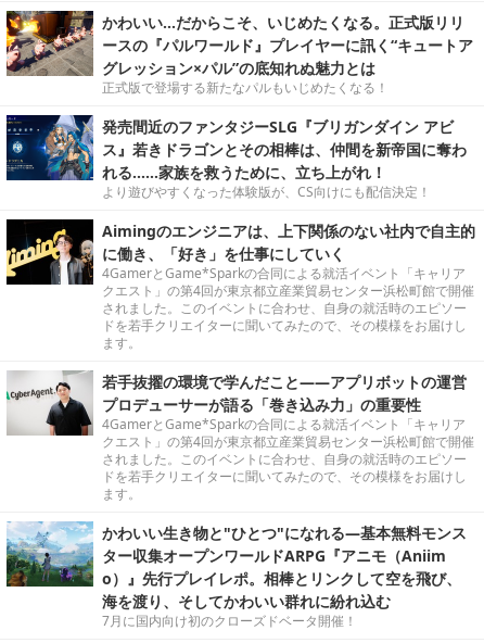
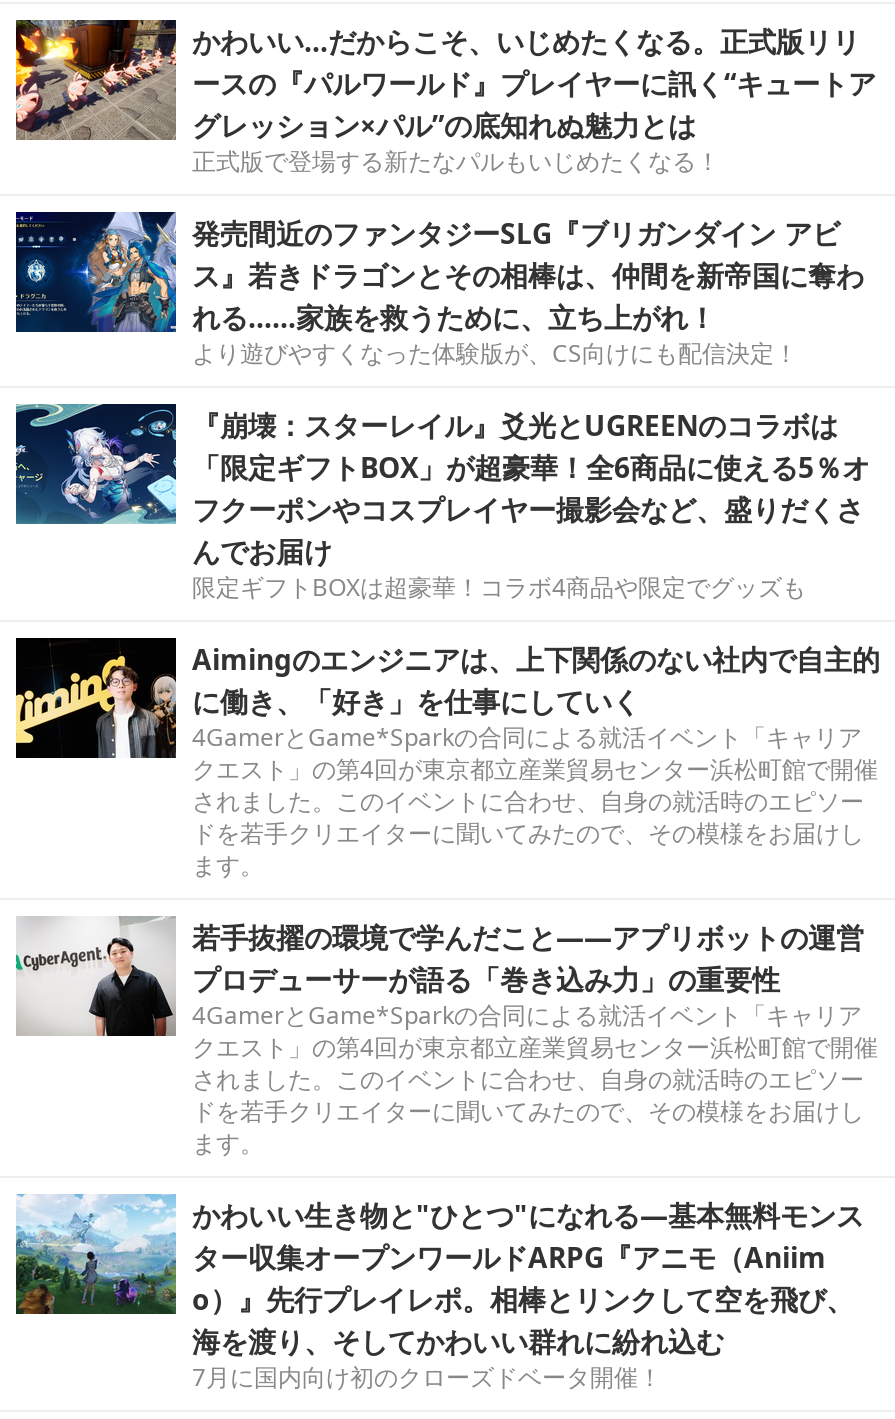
+ [image]
+ 『崩壊：スターレイル』爻光とUGREENのコラボは
+ 「限定ギフトBOX」が超豪華！全6商品に使える5％オ
+ フクーポンやコスプレイヤー撮影会など、盛りだくさ
+ んでお届け
+ 限定ギフトBOXは超豪華！コラボ4商品や限定でグッズも
